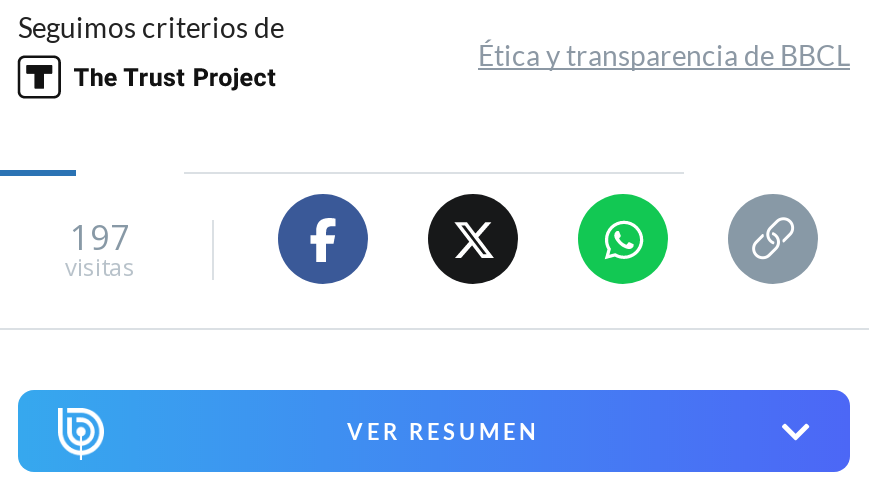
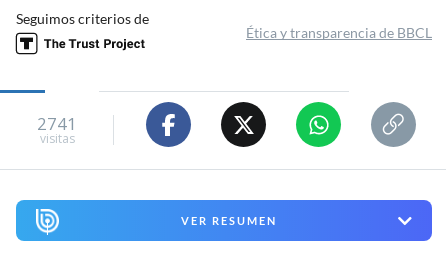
- 197
+ 2741
